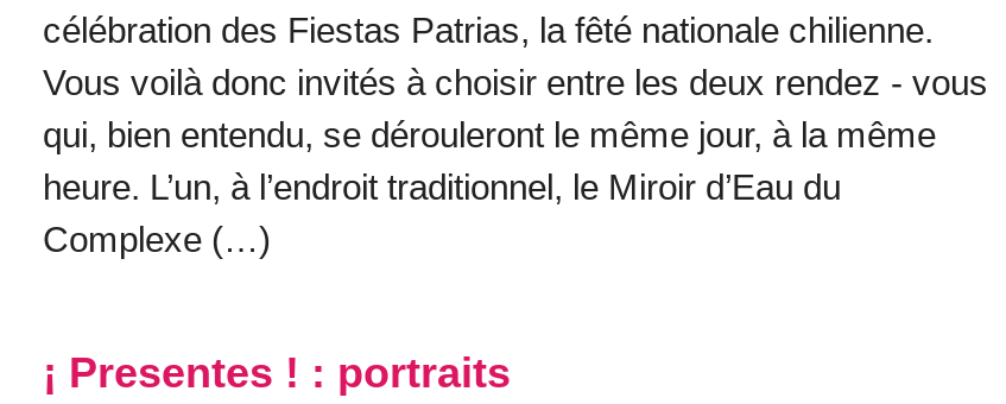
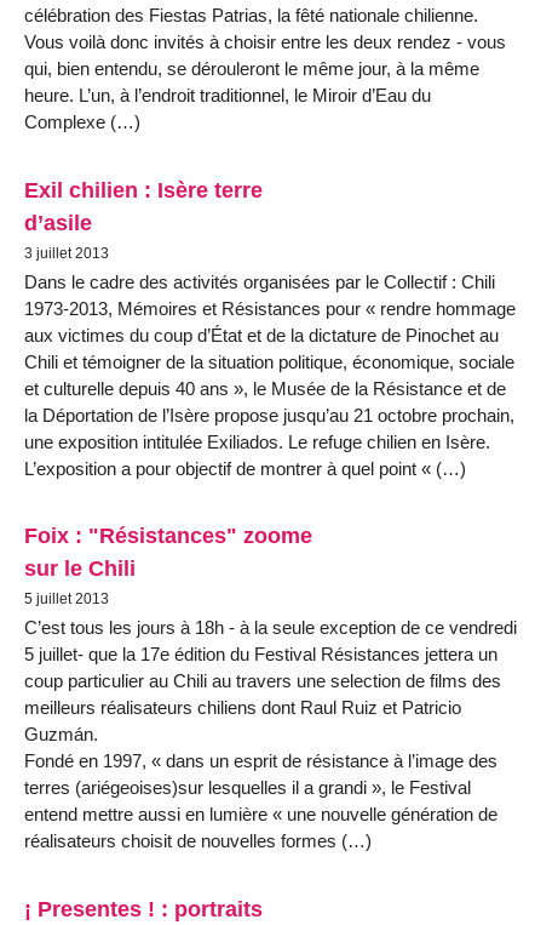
+ Exil chilien : Isère terre
+ d’asile
+ 3 juillet 2013
+ Dans le cadre des activités organisées par le Collectif : Chili
+ 1973-2013, Mémoires et Résistances pour « rendre hommage
+ aux victimes du coup d’État et de la dictature de Pinochet au
+ Chili et témoigner de la situation politique, économique, sociale
+ et culturelle depuis 40 ans », le Musée de la Résistance et de
+ la Déportation de l’Isère propose jusqu’au 21 octobre prochain,
+ une exposition intitulée Exiliados. Le refuge chilien en Isère.
+ L’exposition a pour objectif de montrer à quel point « (…)
+ Foix : "Résistances" zoome
+ sur le Chili
+ 5 juillet 2013
+ C’est tous les jours à 18h - à la seule exception de ce vendredi
+ 5 juillet- que la 17e édition du Festival Résistances jettera un
+ coup particulier au Chili au travers une selection de films des
+ meilleurs réalisateurs chiliens dont Raul Ruiz et Patricio
+ Guzmán.
+ Fondé en 1997, « dans un esprit de résistance à l’image des
+ terres (ariégeoises)sur lesquelles il a grandi », le Festival
+ entend mettre aussi en lumière « une nouvelle génération de
+ réalisateurs choisit de nouvelles formes (…)
